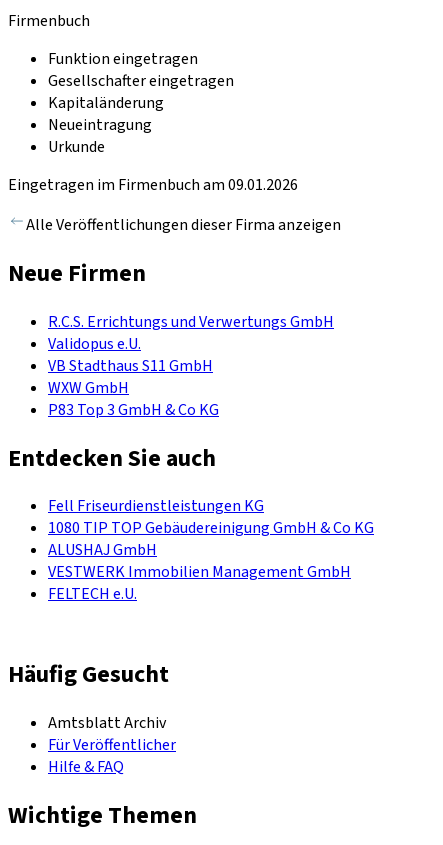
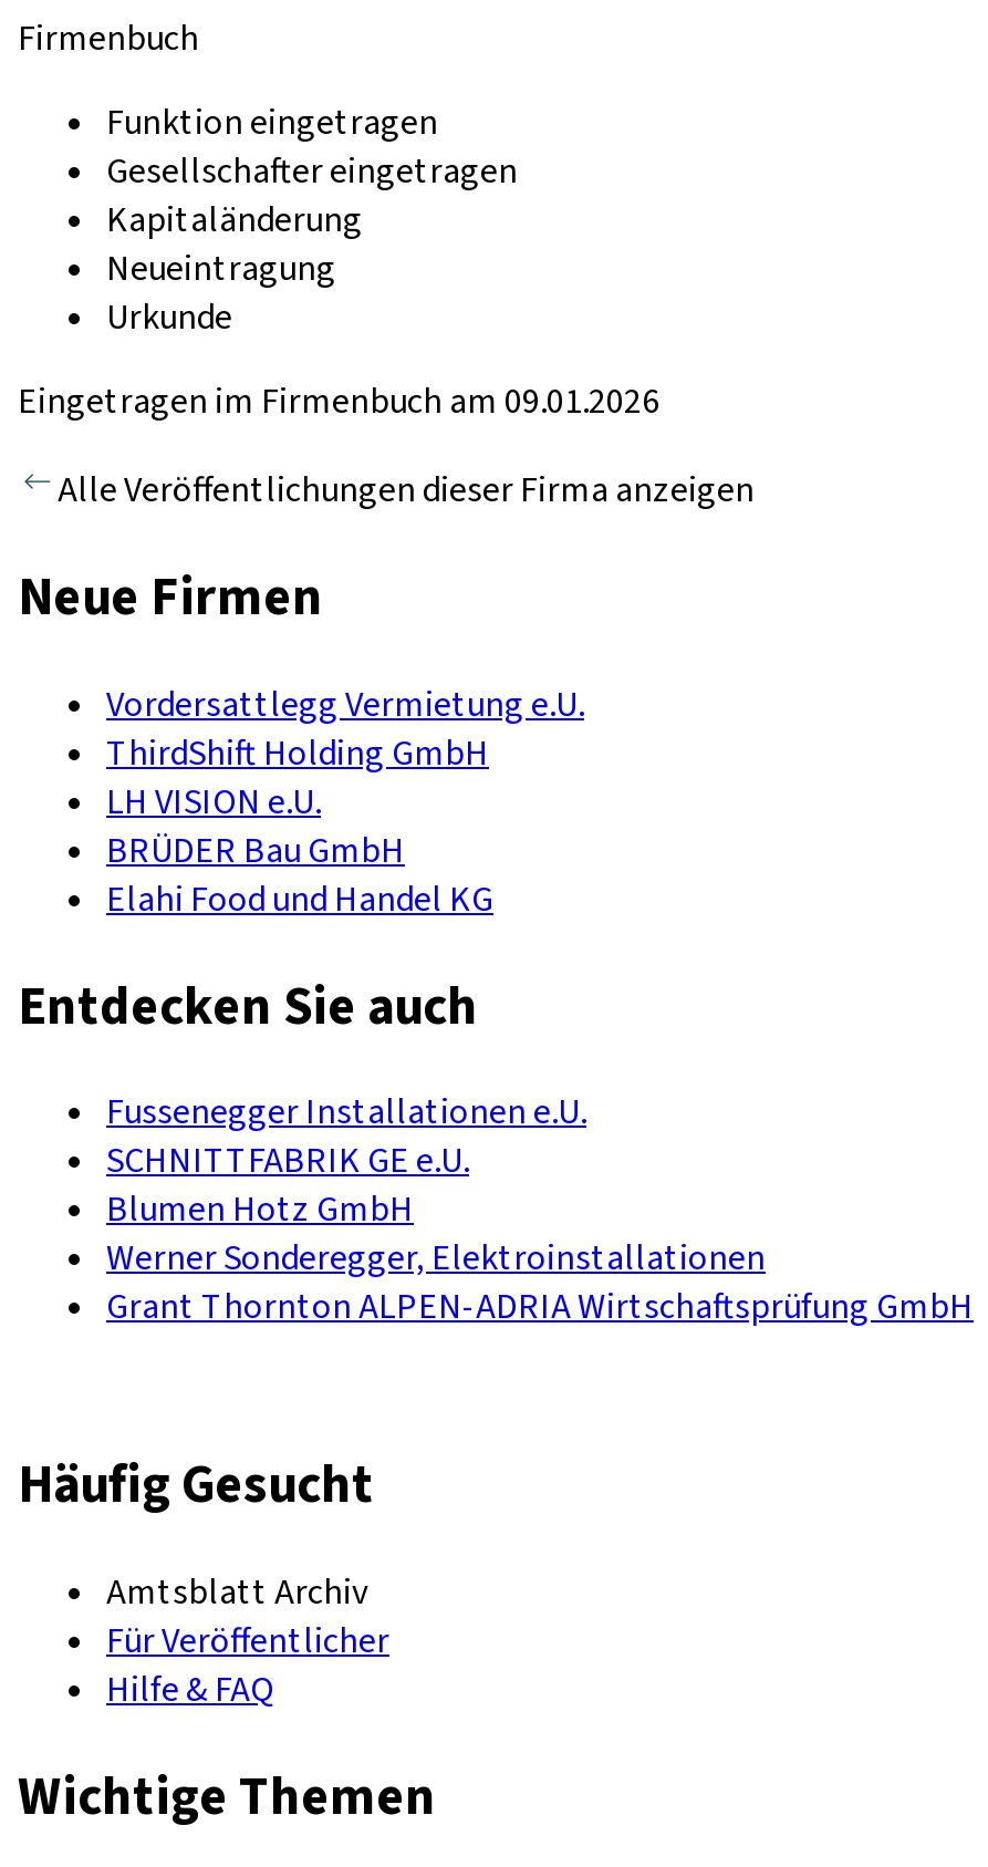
- R.C.S. Errichtungs und Verwertungs GmbH
- Validopus e.U.
- VB Stadthaus S11 GmbH
- WXW GmbH
- P83 Top 3 GmbH & Co KG
+ Vordersattlegg Vermietung e.U.
+ ThirdShift Holding GmbH
+ LH VISION e.U.
+ BRÜDER Bau GmbH
+ Elahi Food und Handel KG

- Fell Friseurdienstleistungen KG
- 1080 TIP TOP Gebäudereinigung GmbH & Co KG
- ALUSHAJ GmbH
- VESTWERK Immobilien Management GmbH
- FELTECH e.U.
+ Fussenegger Installationen e.U.
+ SCHNITTFABRIK GE e.U.
+ Blumen Hotz GmbH
+ Werner Sonderegger, Elektroinstallationen
+ Grant Thornton ALPEN-ADRIA Wirtschaftsprüfung GmbH
